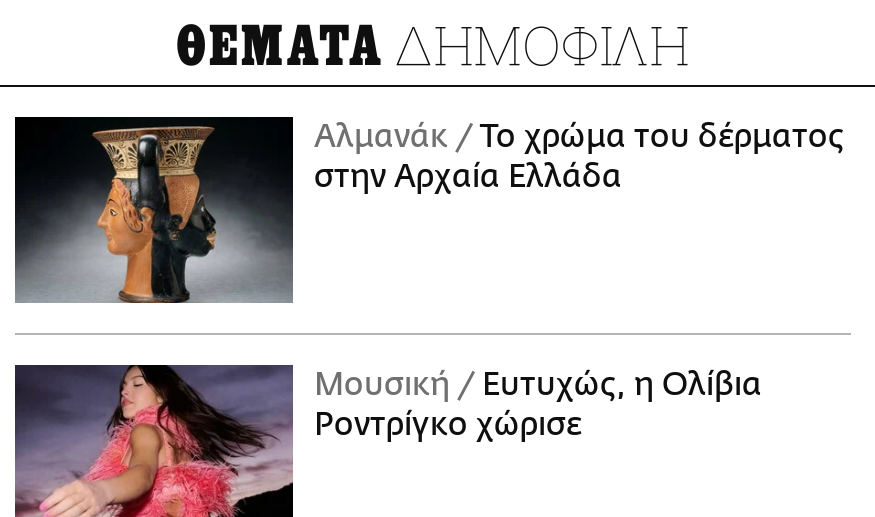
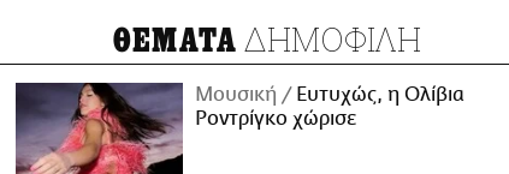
- [image]
- Αλμανάκ Το χρώμα του δέρματος
- στην Αρχαία Ελλάδα
